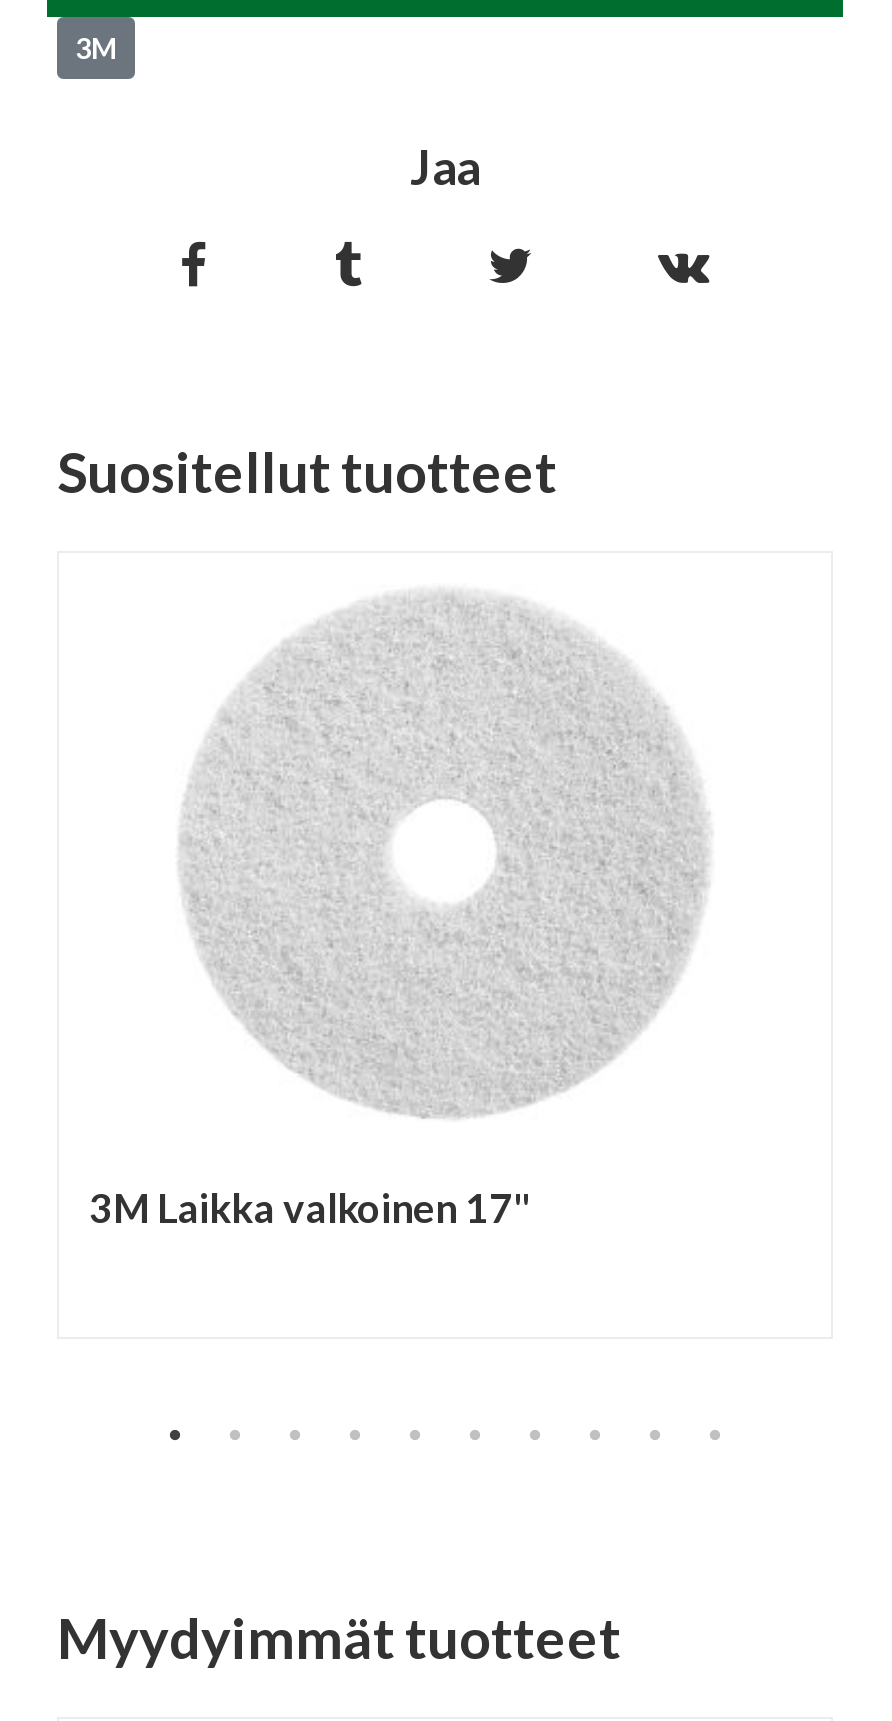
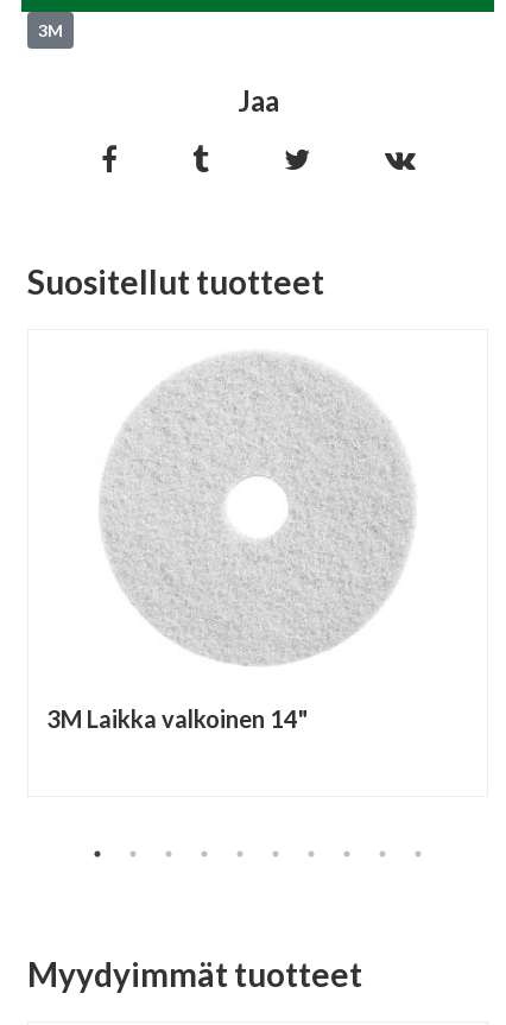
- 3M Laikka valkoinen 17"
+ 3M Laikka valkoinen 14"
